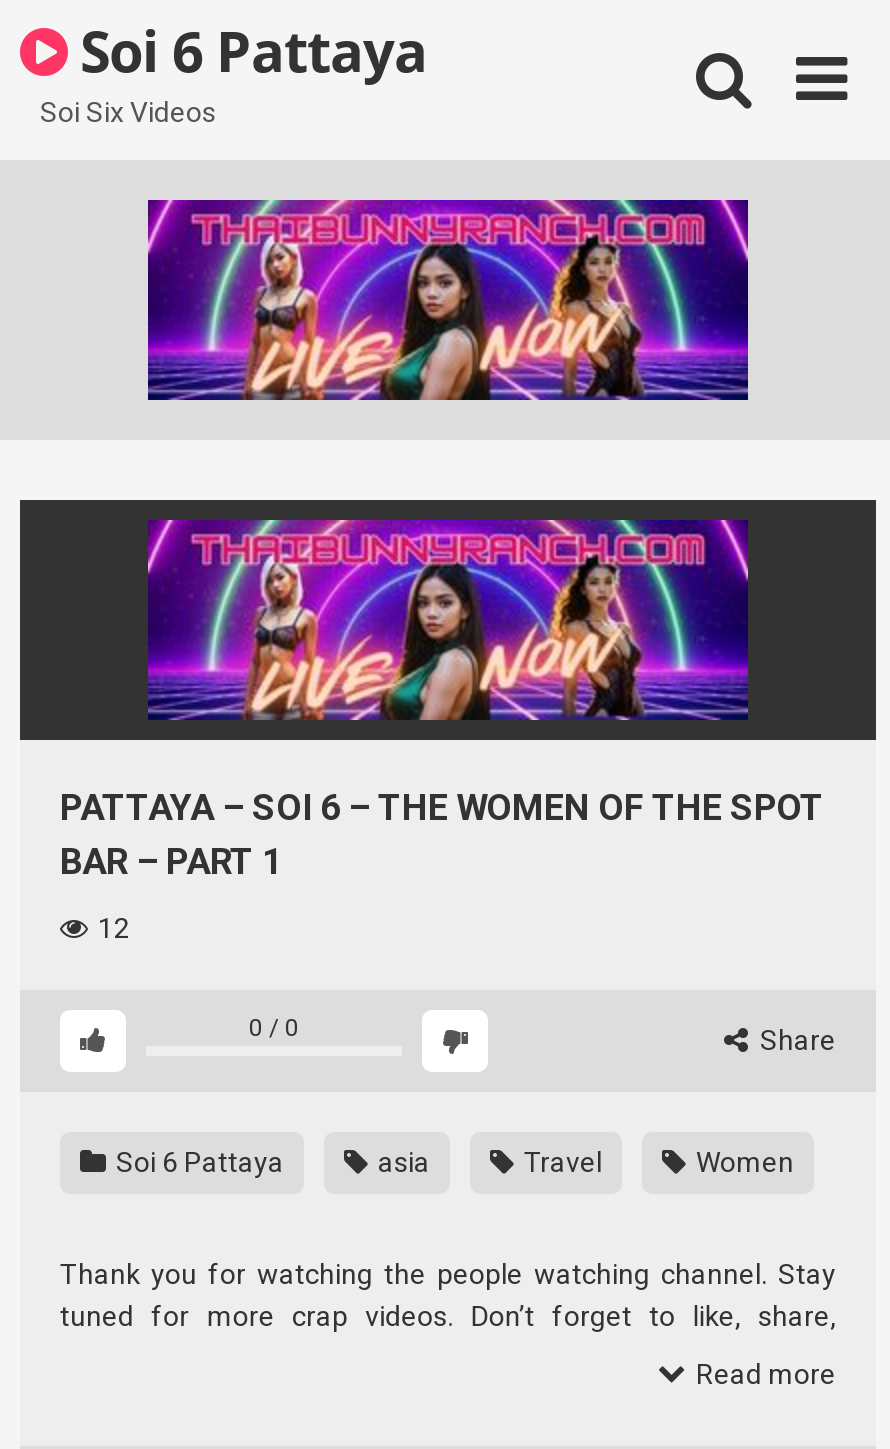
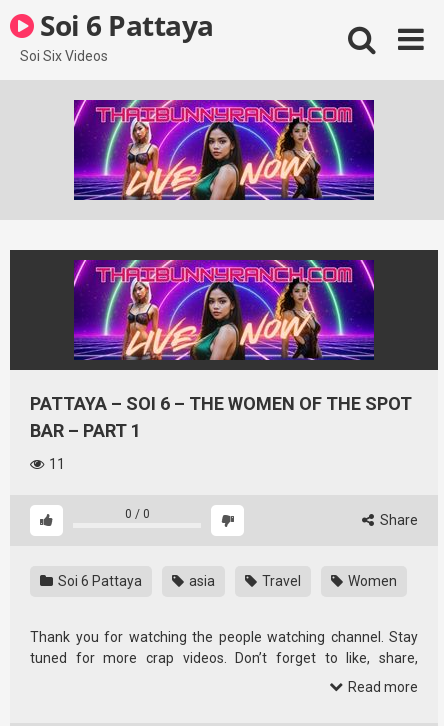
- 12
+ 11
